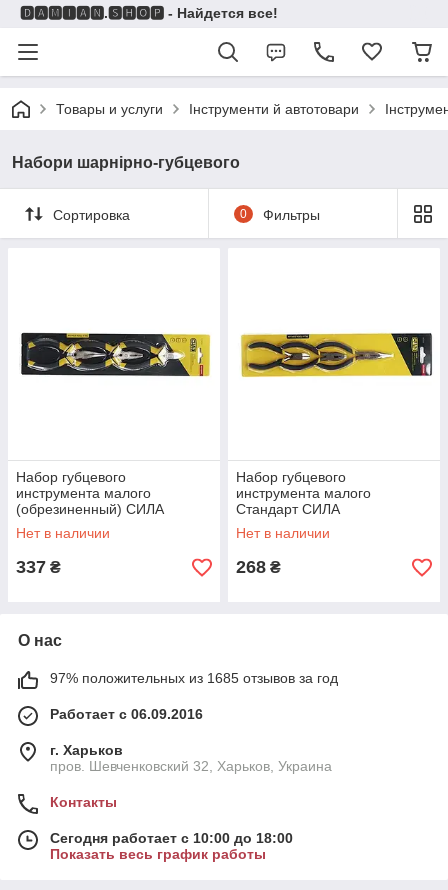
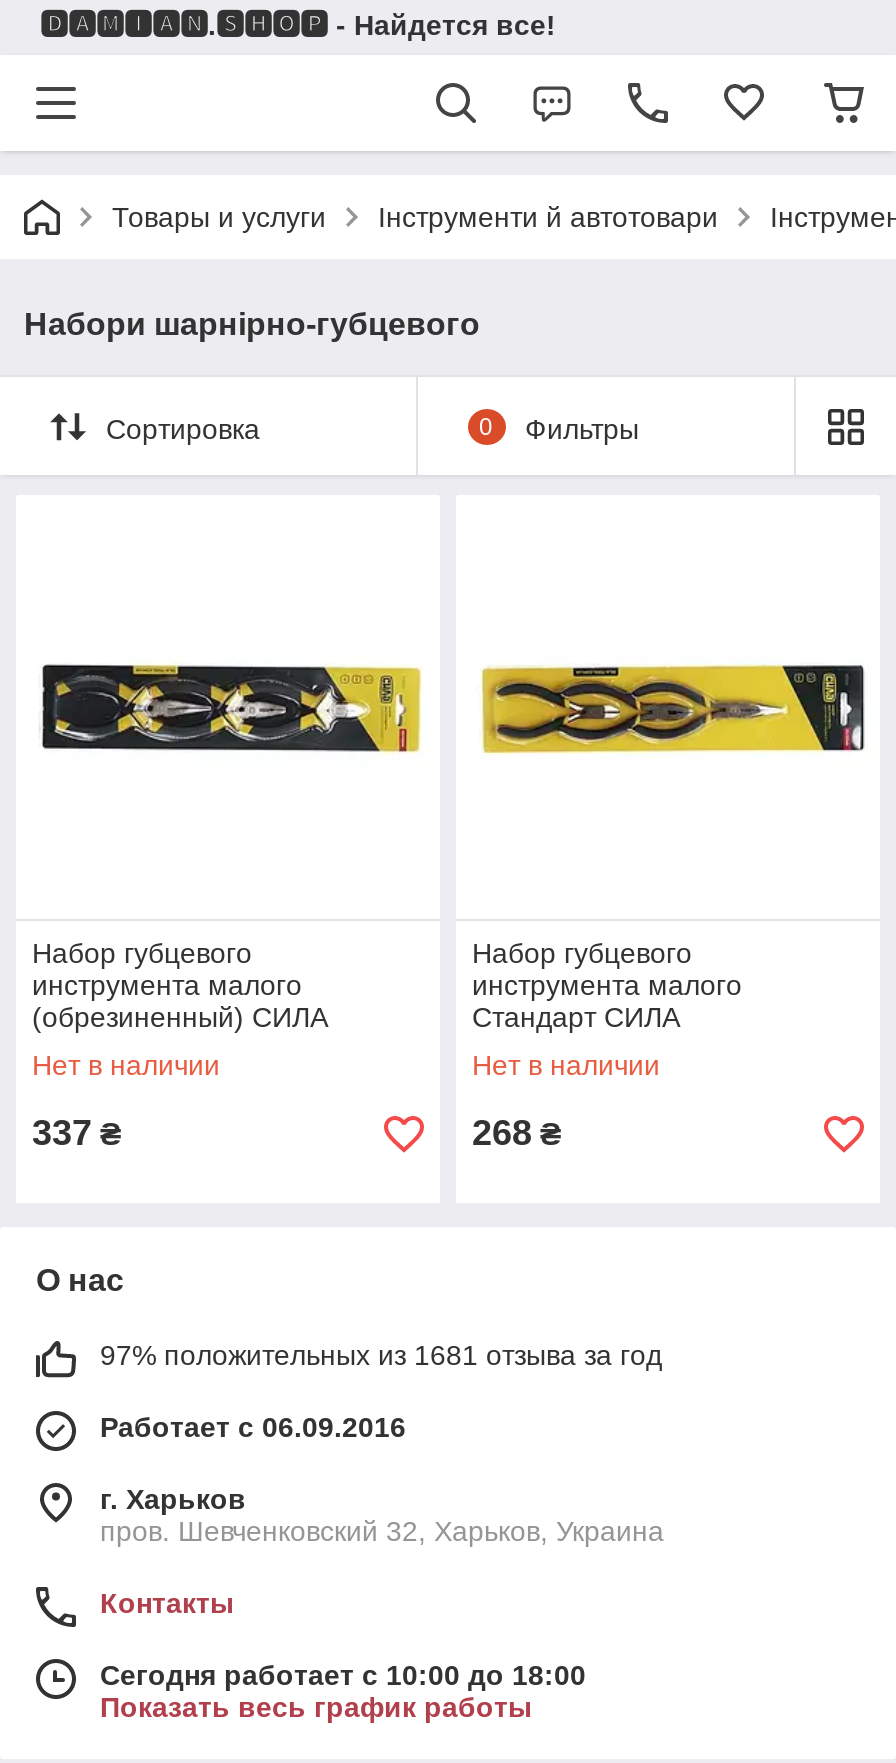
- 97% положительных из 1685 отзывов за год
+ 97% положительных из 1681 отзыва за год
